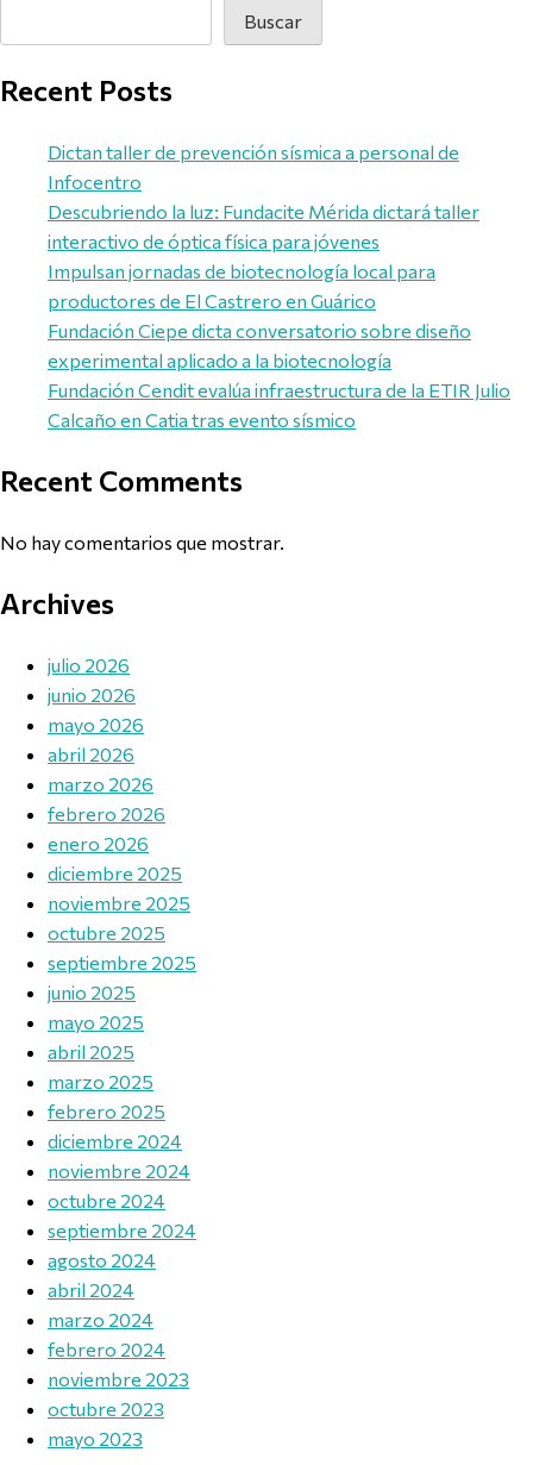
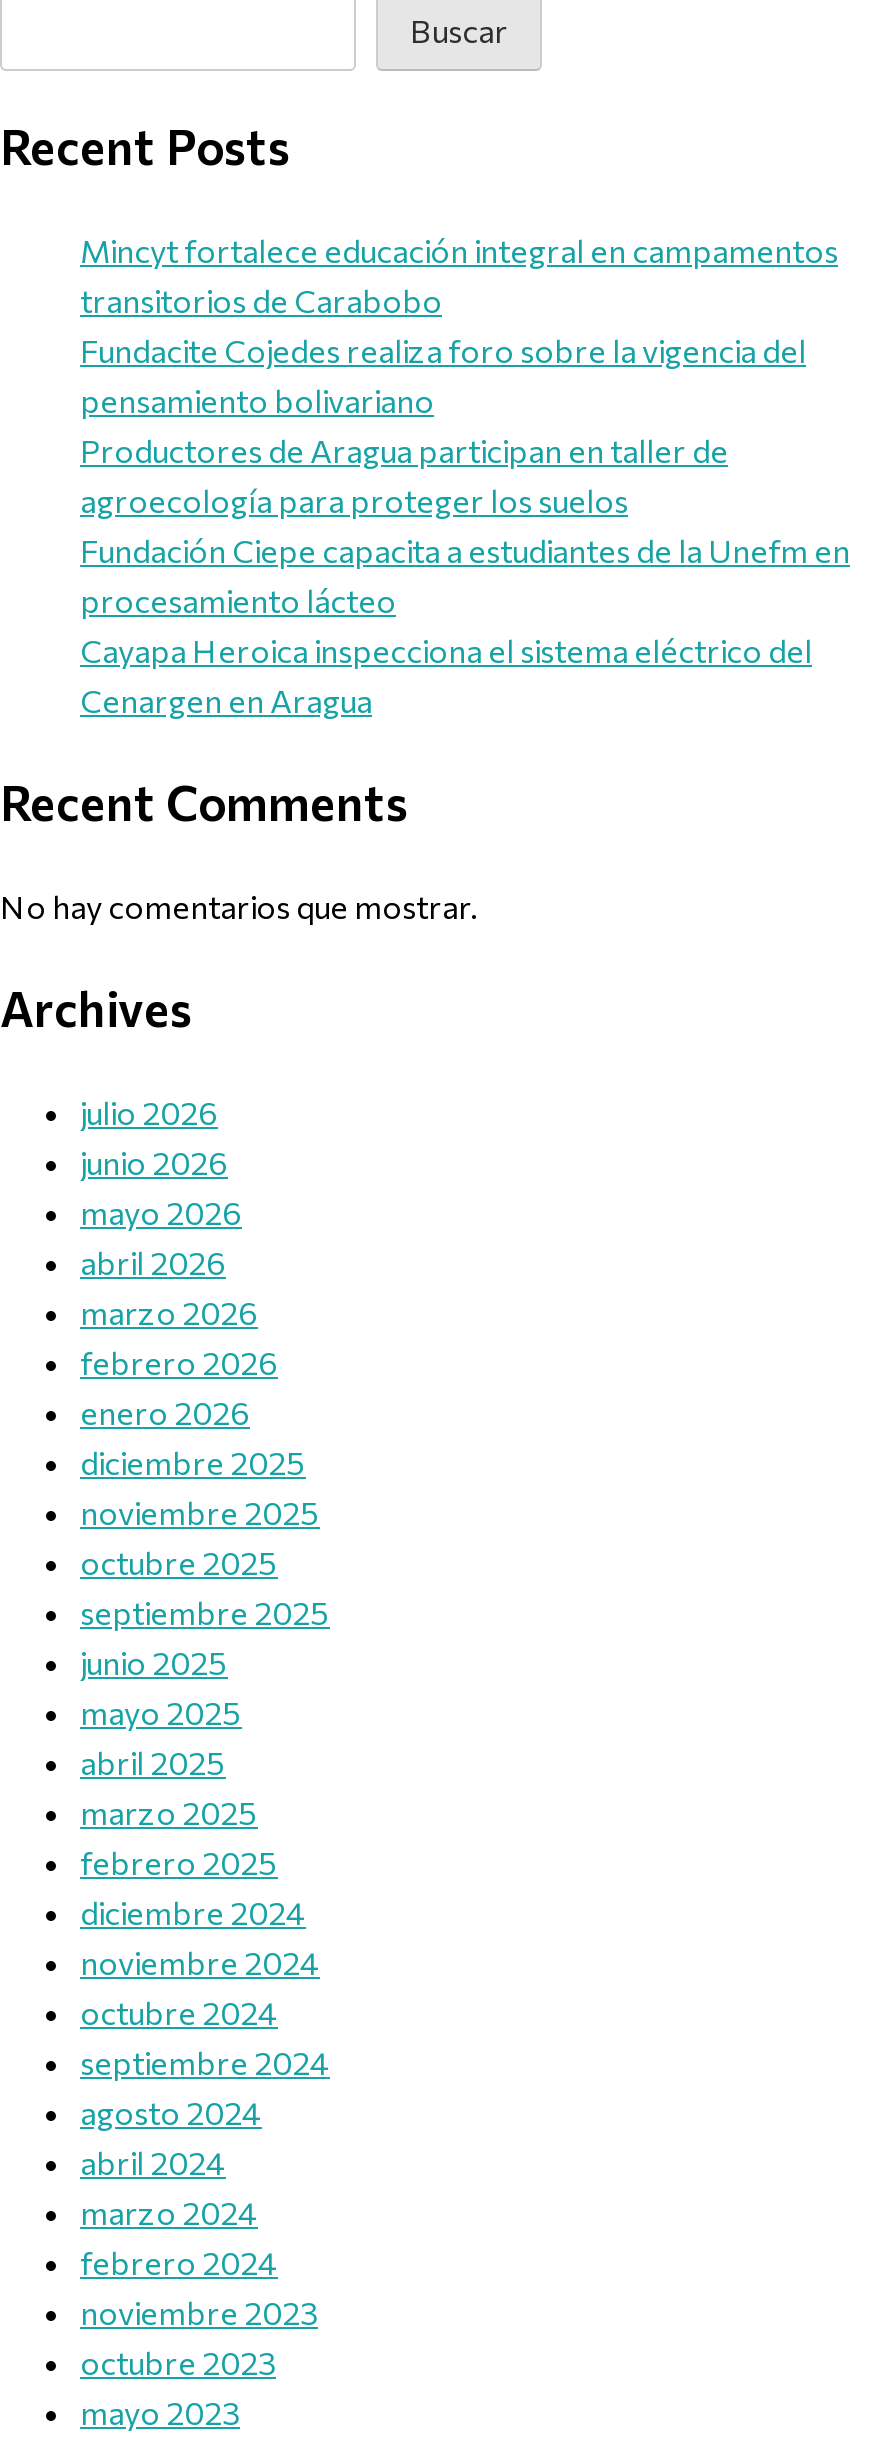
- Dictan taller de prevención sísmica a personal de
- Infocentro
- Descubriendo la luz: Fundacite Mérida dictará taller
- interactivo de óptica física para jóvenes
- Impulsan jornadas de biotecnología local para
- productores de El Castrero en Guárico
- Fundación Ciepe dicta conversatorio sobre diseño
- experimental aplicado a la biotecnología
- Fundación Cendit evalúa infraestructura de la ETIR Julio
- Calcaño en Catia tras evento sísmico
+ Mincyt fortalece educación integral en campamentos
+ transitorios de Carabobo
+ Fundacite Cojedes realiza foro sobre la vigencia del
+ pensamiento bolivariano
+ Productores de Aragua participan en taller de
+ agroecología para proteger los suelos
+ Fundación Ciepe capacita a estudiantes de la Unefm en
+ procesamiento lácteo
+ Cayapa Heroica inspecciona el sistema eléctrico del
+ Cenargen en Aragua
